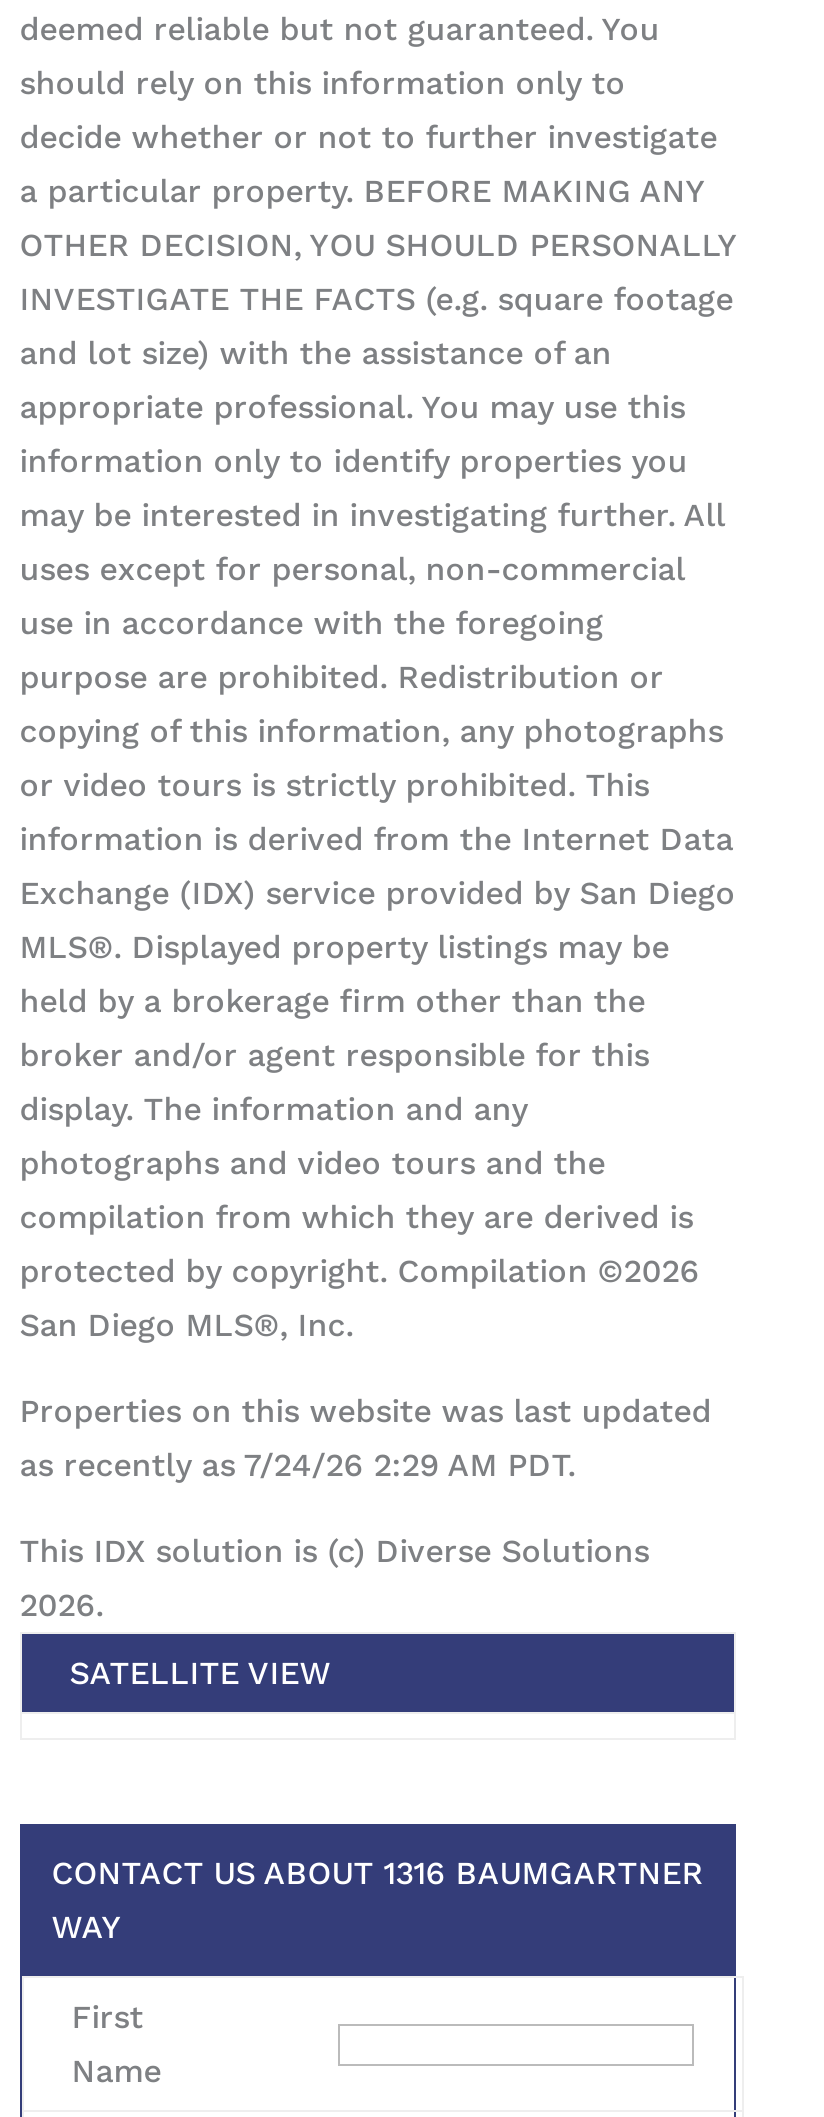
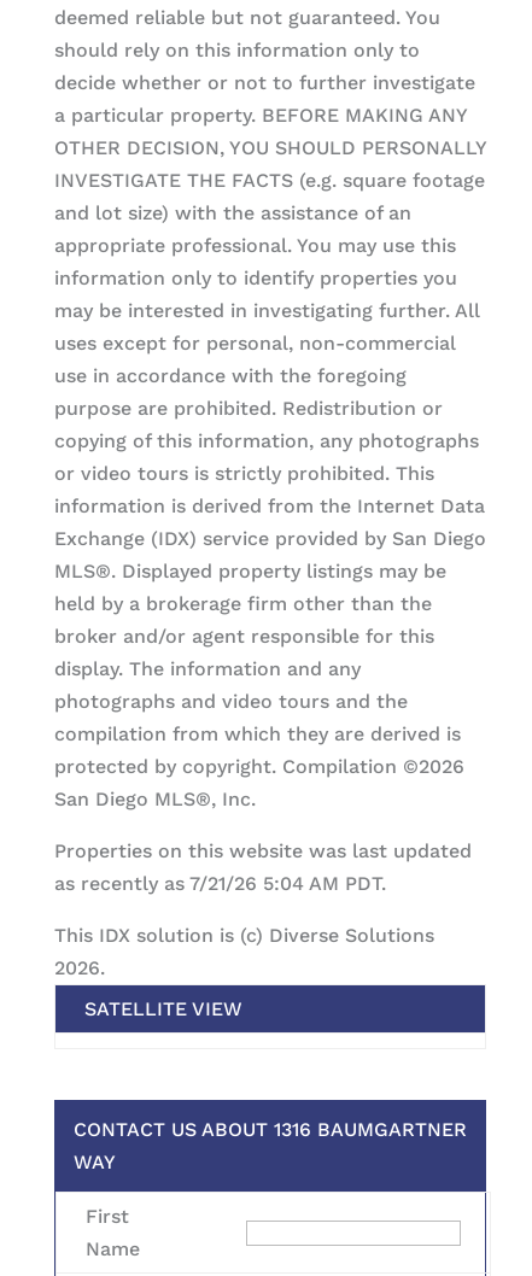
- as recently as 7/24/26 2:29 AM PDT.
+ as recently as 7/21/26 5:04 AM PDT.
